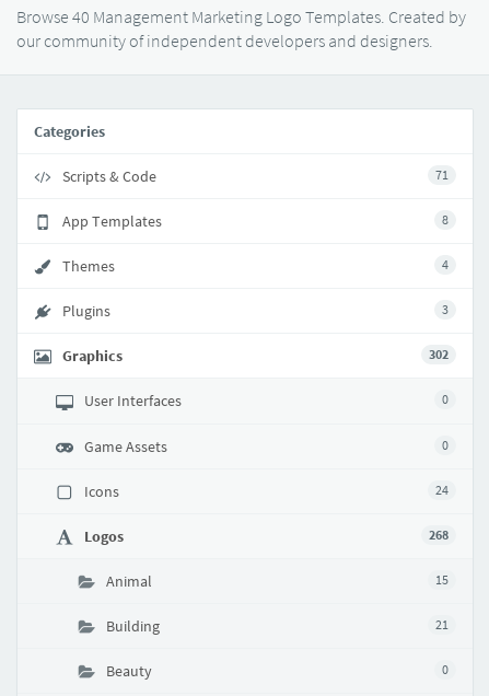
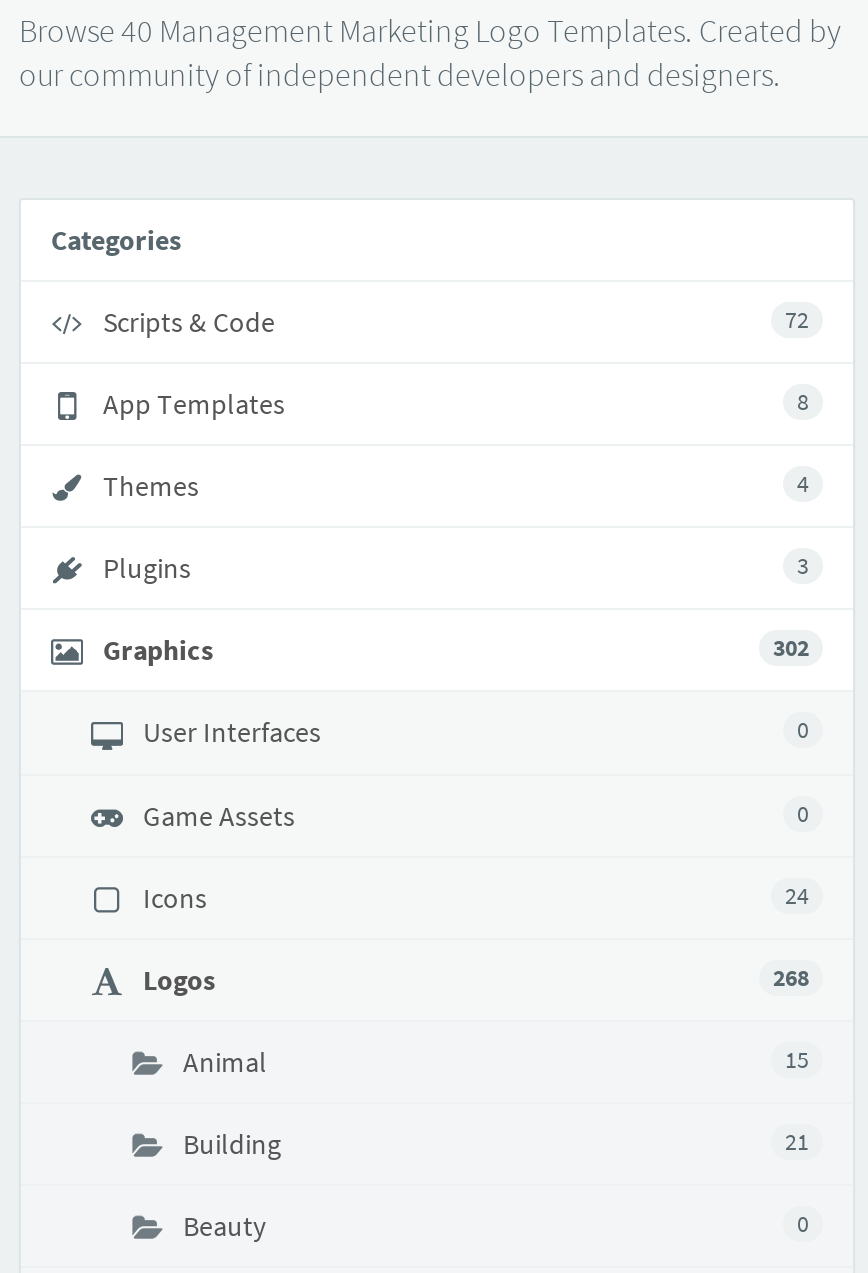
- 71
+ 72
